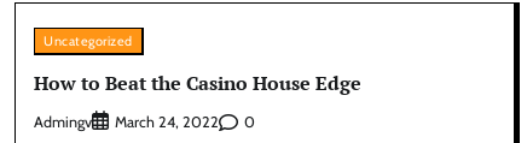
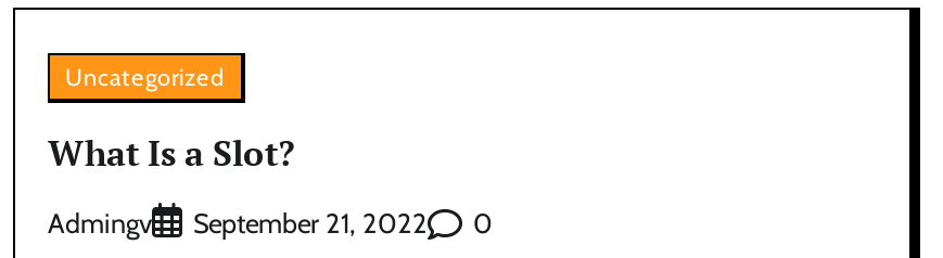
- How to Beat the Casino House Edge
+ What Is a Slot?

- March 24, 2022
+ September 21, 2022
